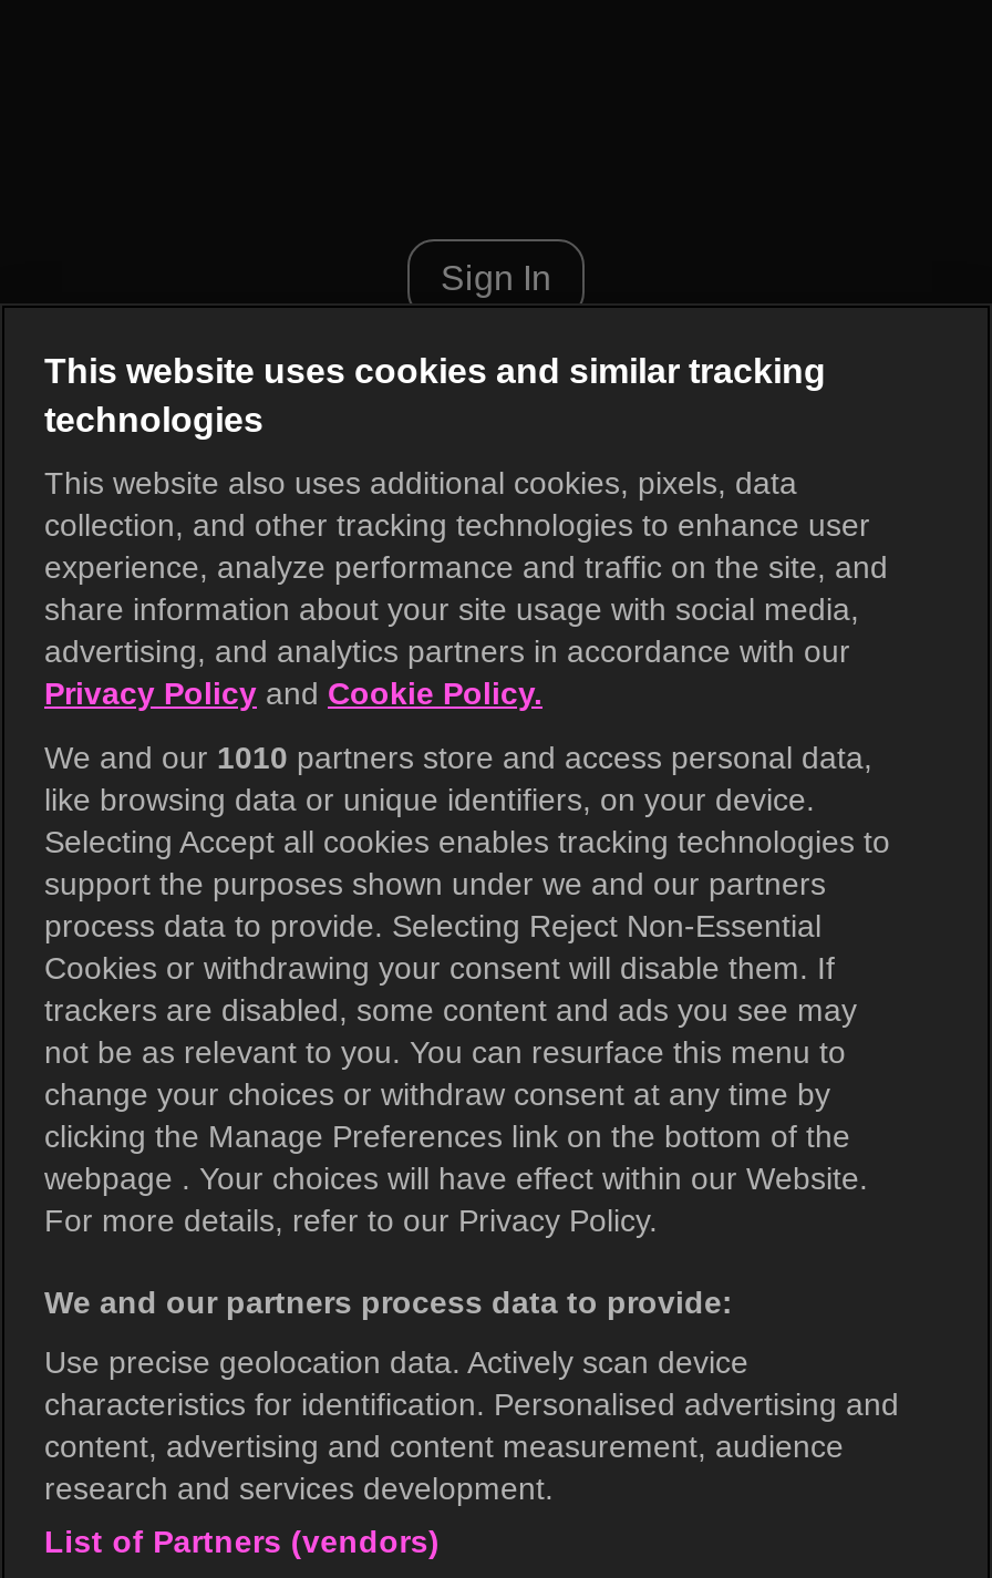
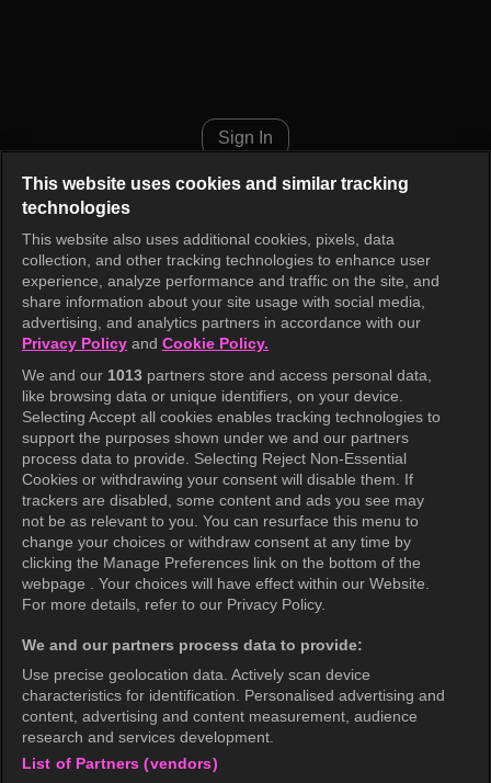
- We and our 1010 partners store and access personal data,
+ We and our 1013 partners store and access personal data,
